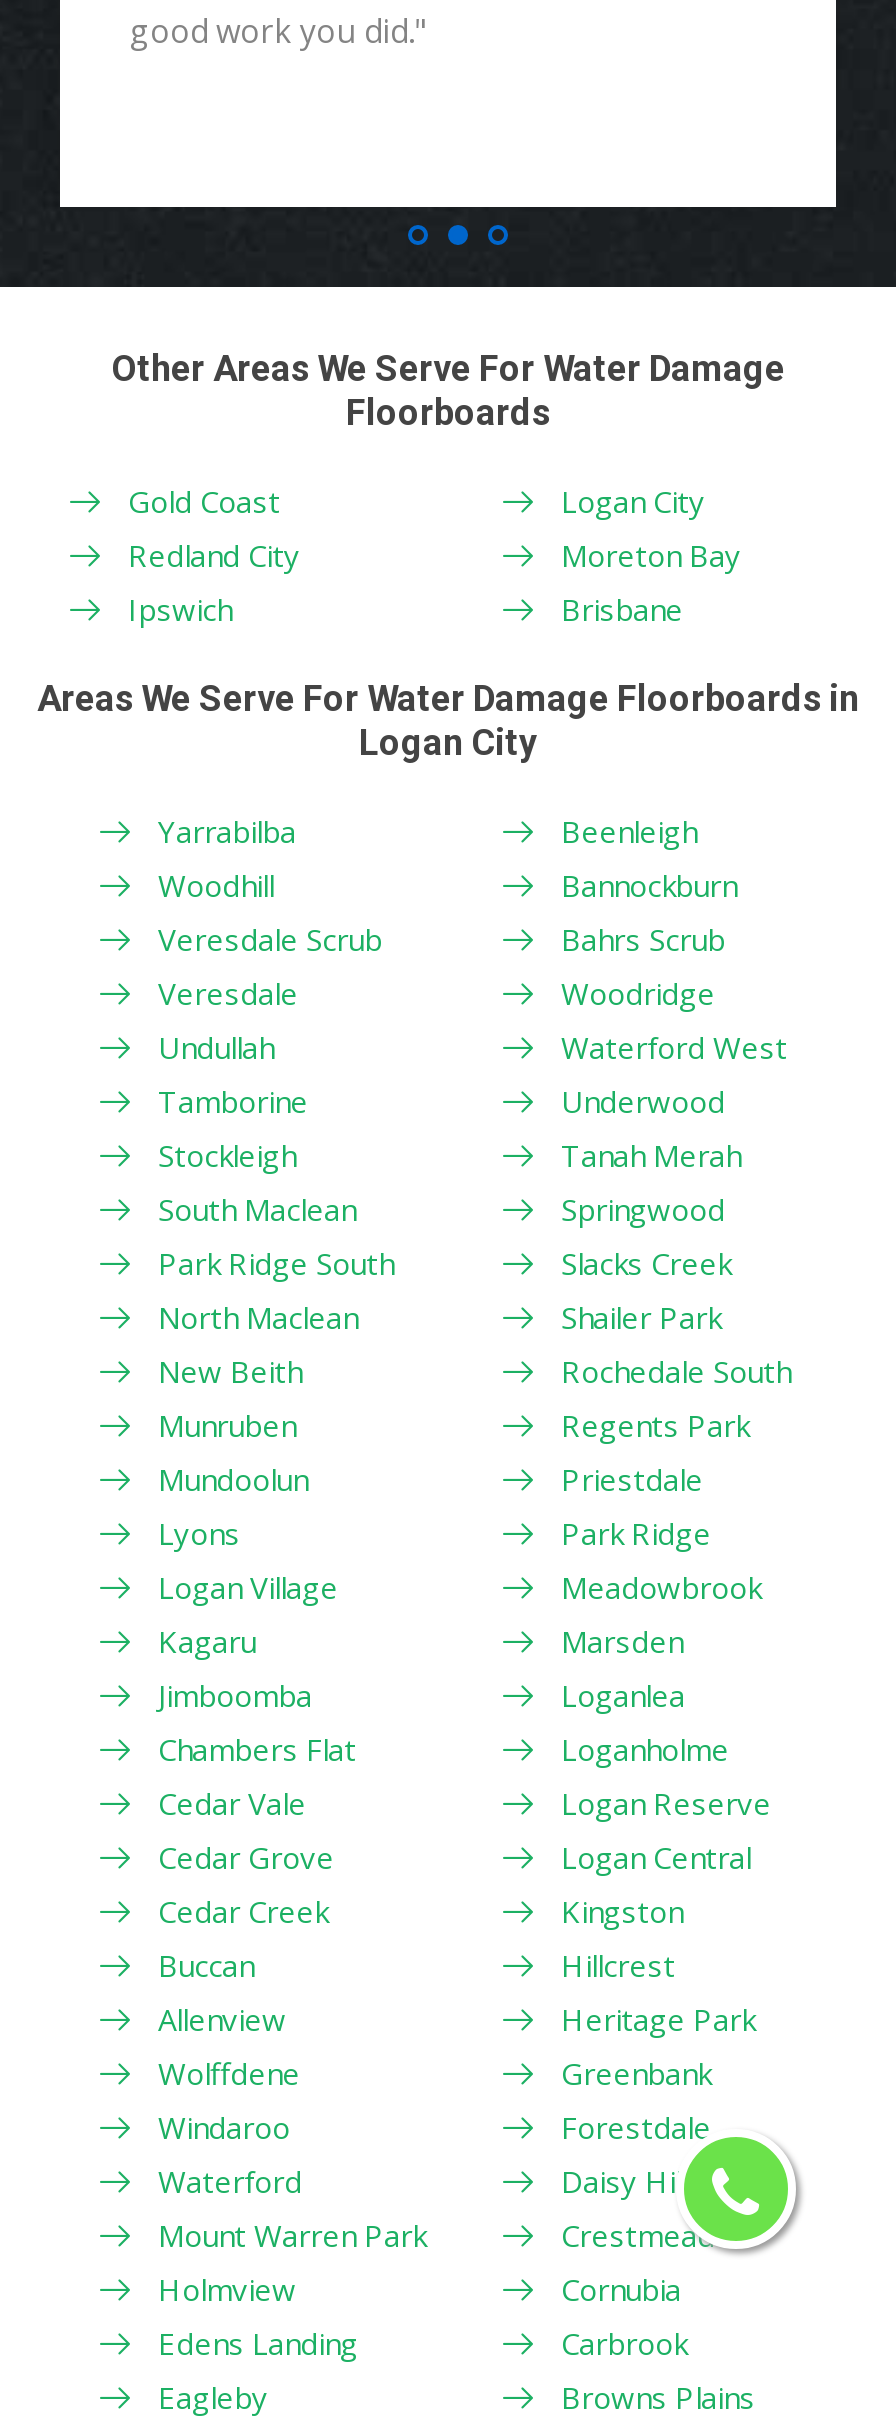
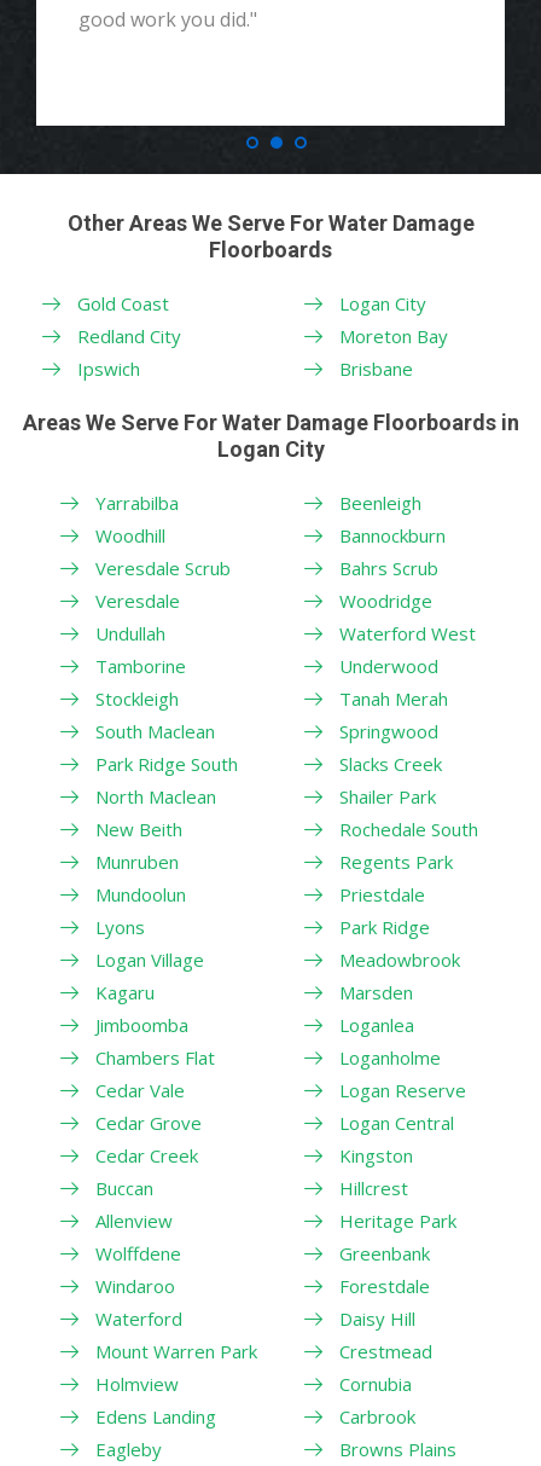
- [image]
